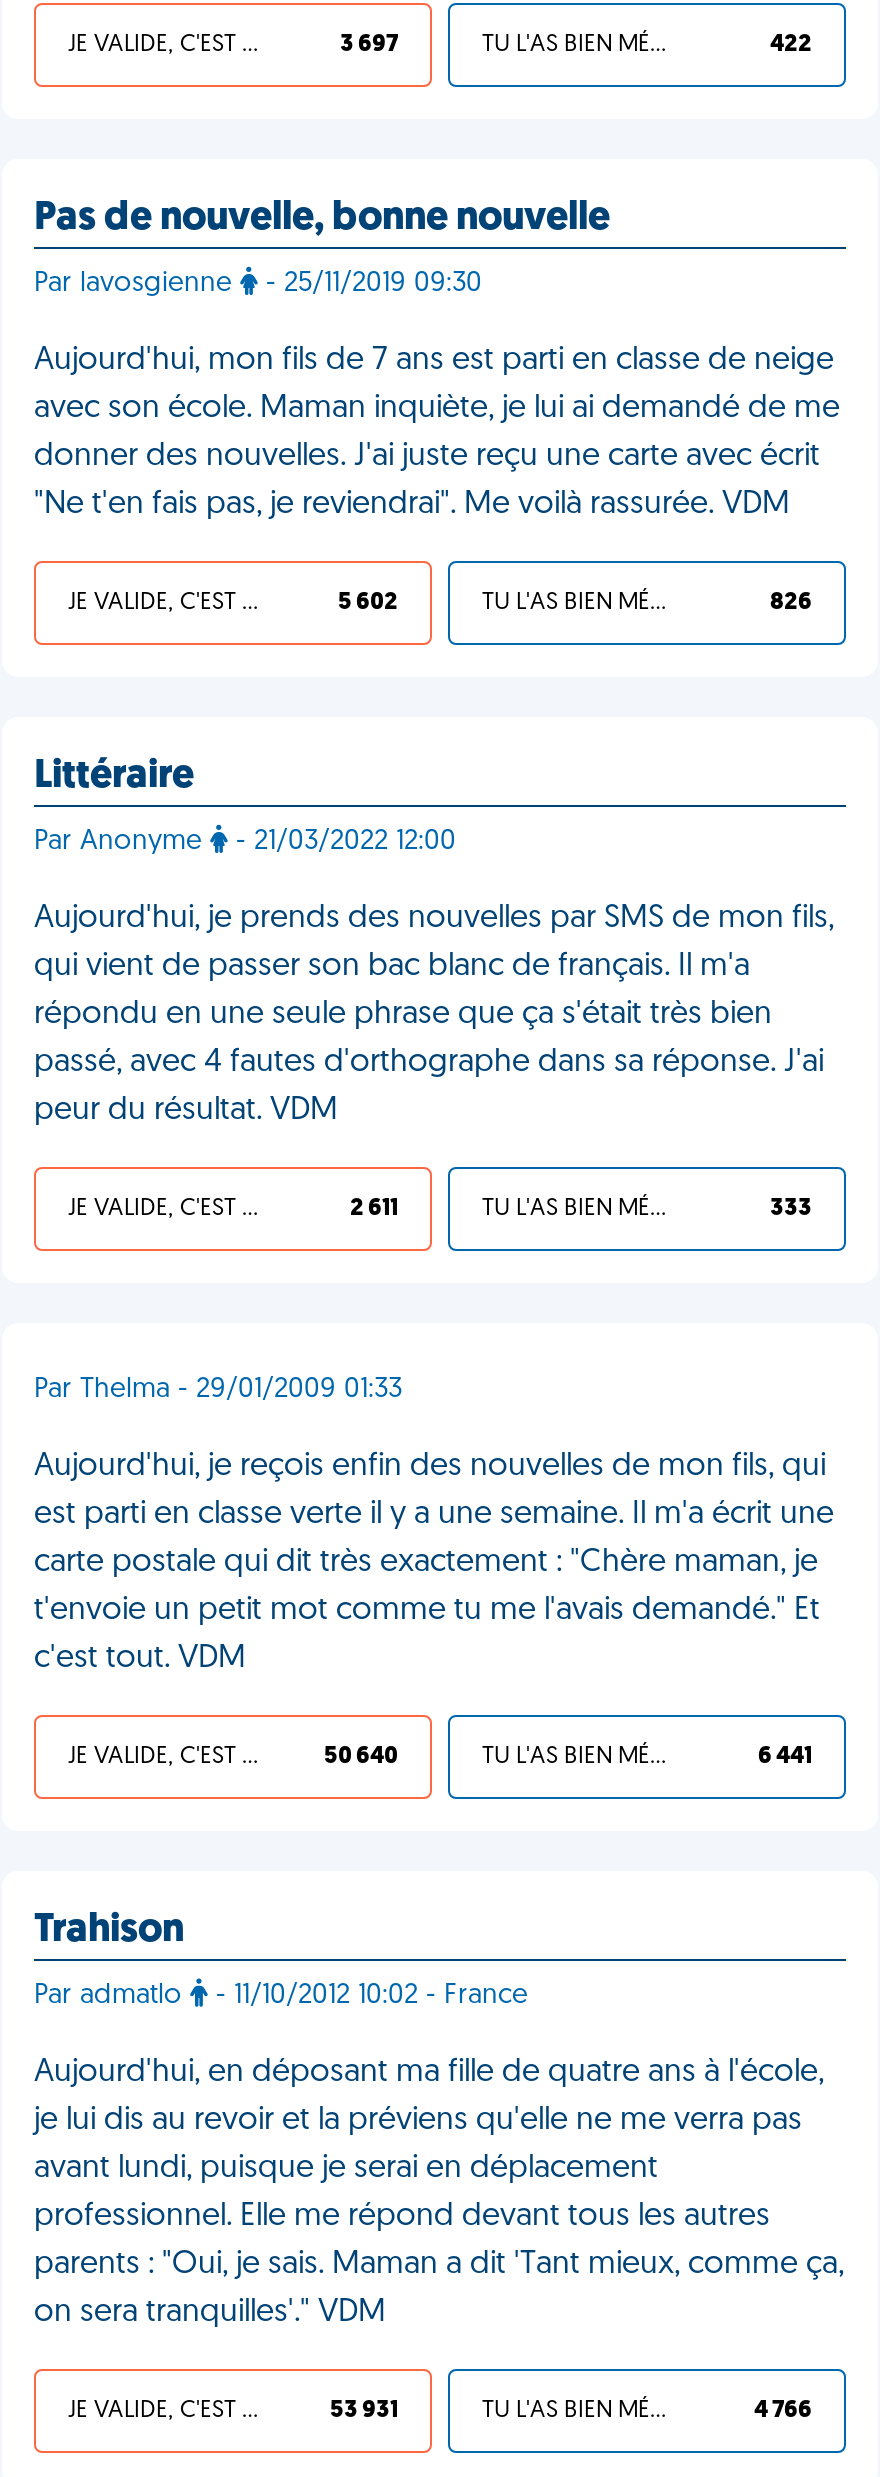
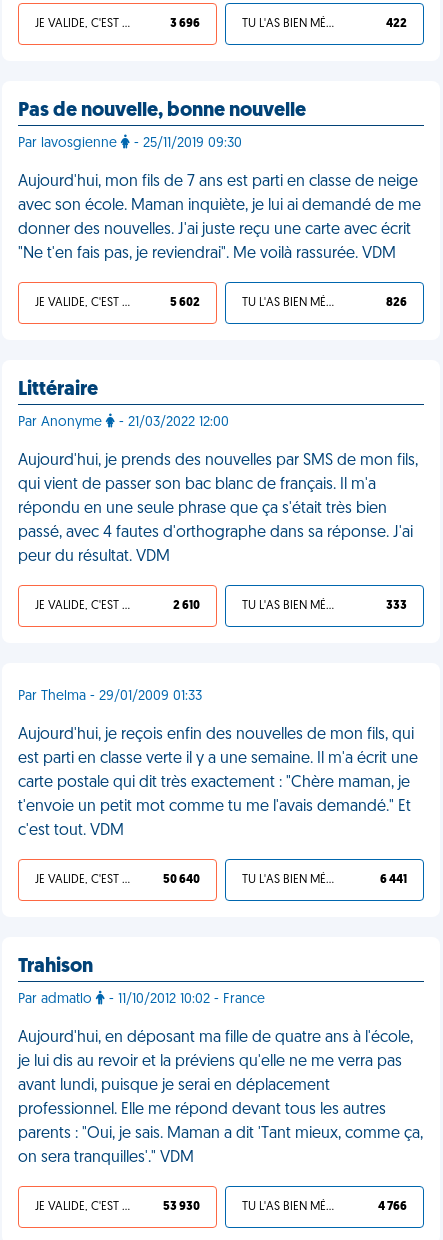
- 3 697
+ 3 696

- 2 611
+ 2 610

- 53 931
+ 53 930
